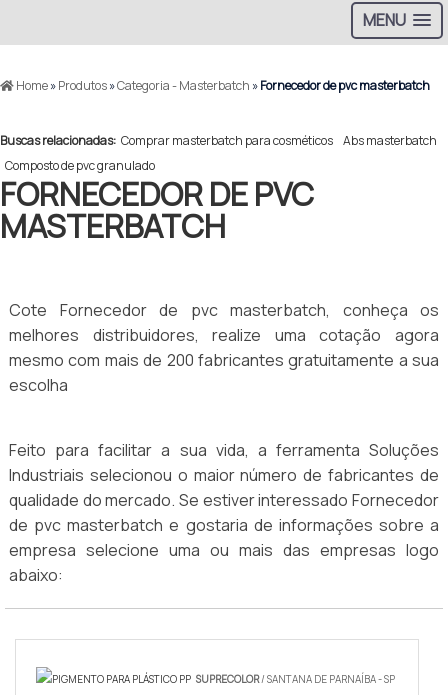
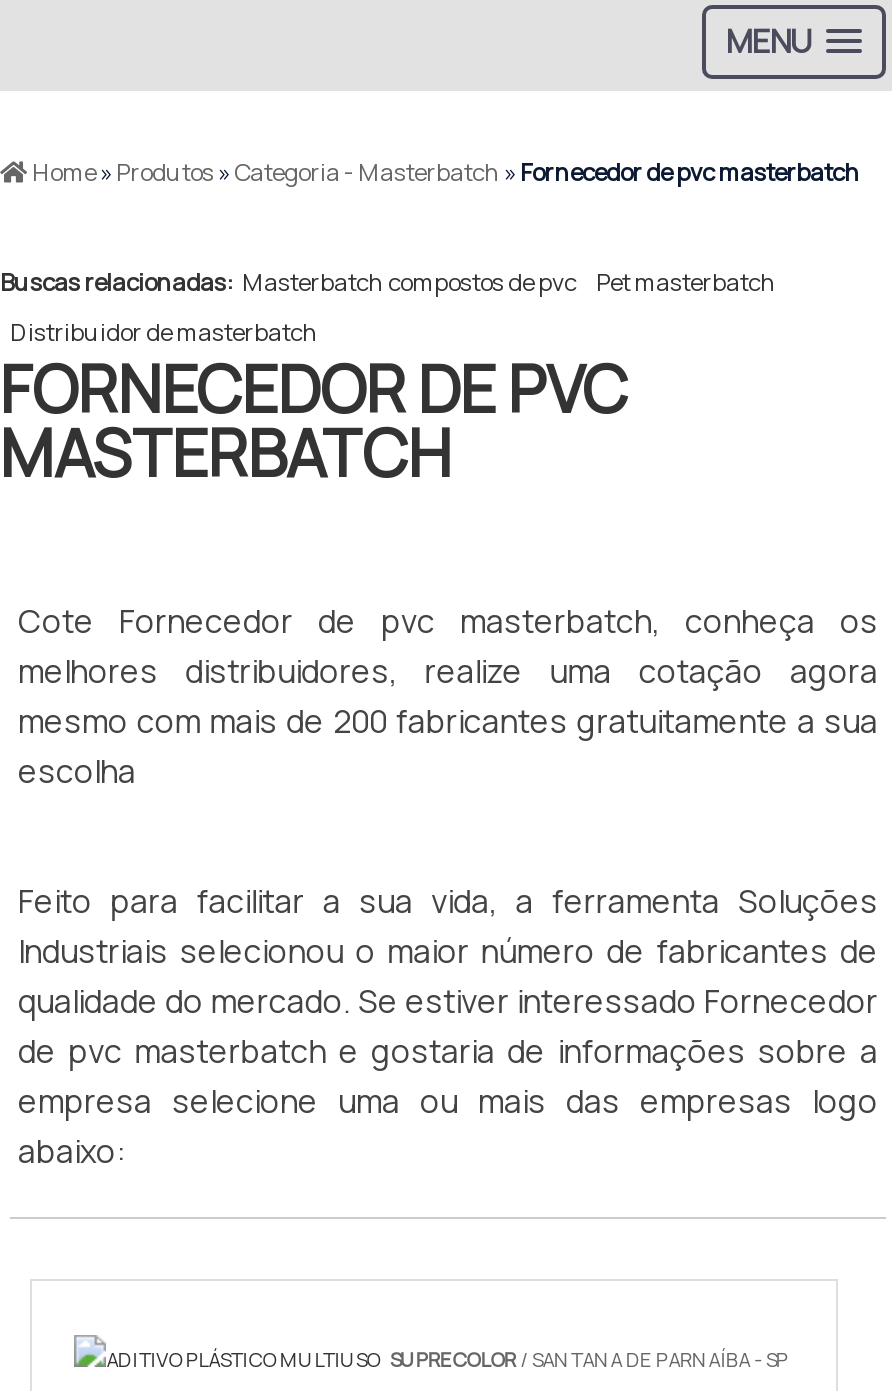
- Buscas relacionadas: Comprar masterbatch para cosméticos Abs masterbatch
+ Buscas relacionadas: Masterbatch compostos de pvc Pet masterbatch

- Composto de pvc granulado
+ Distribuidor de masterbatch
